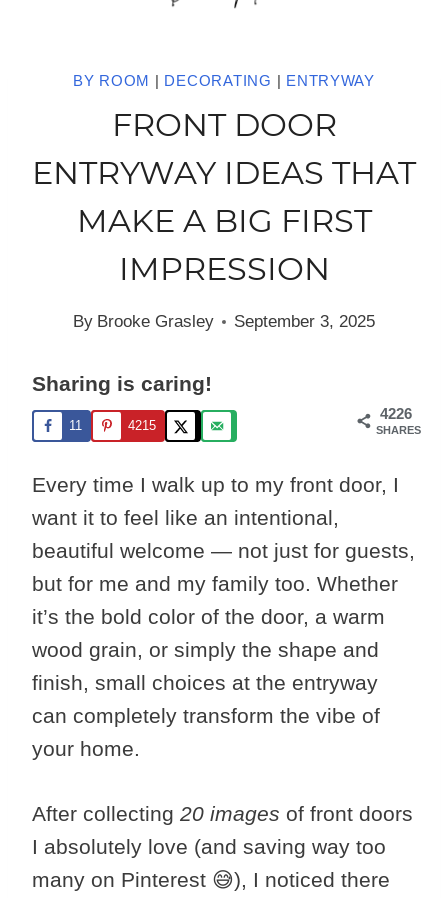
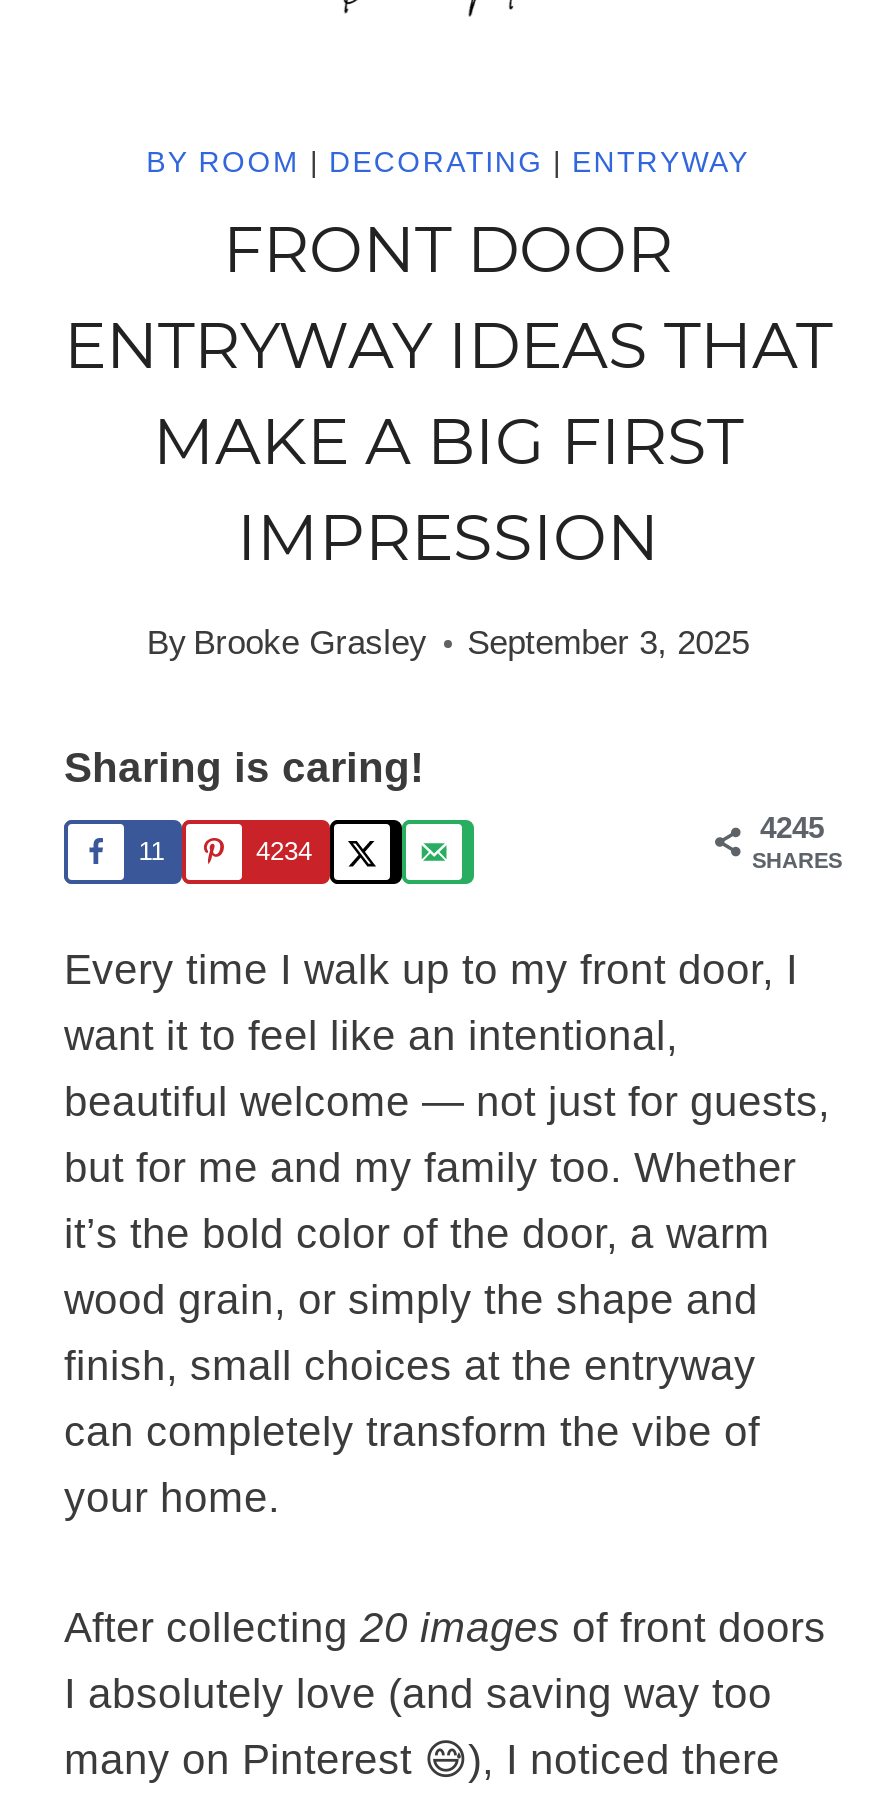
- 4226
+ 4245

- 4215
+ 4234
